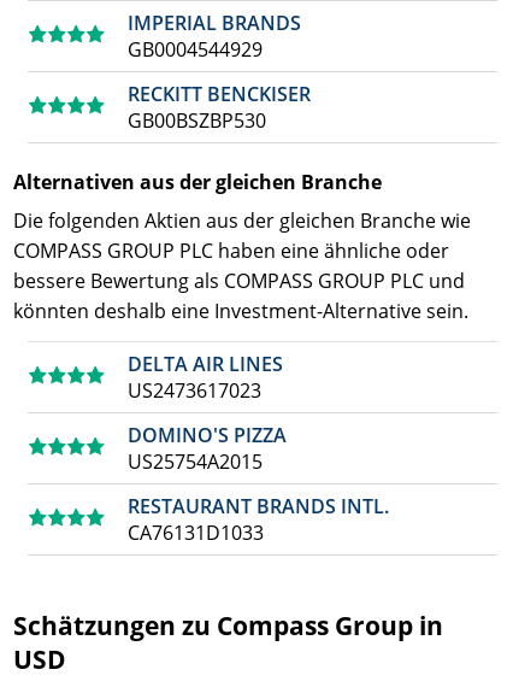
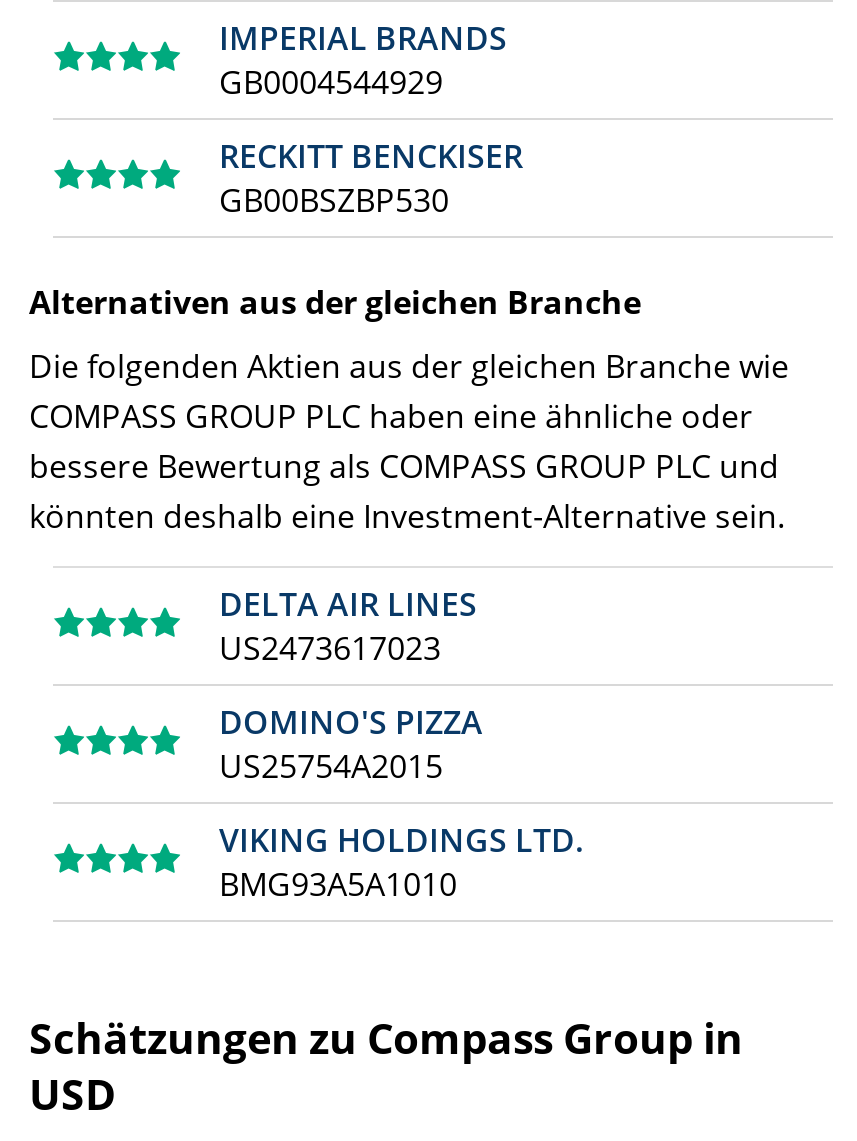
- RESTAURANT BRANDS INTL.
- CA76131D1033
+ VIKING HOLDINGS LTD.
+ BMG93A5A1010
